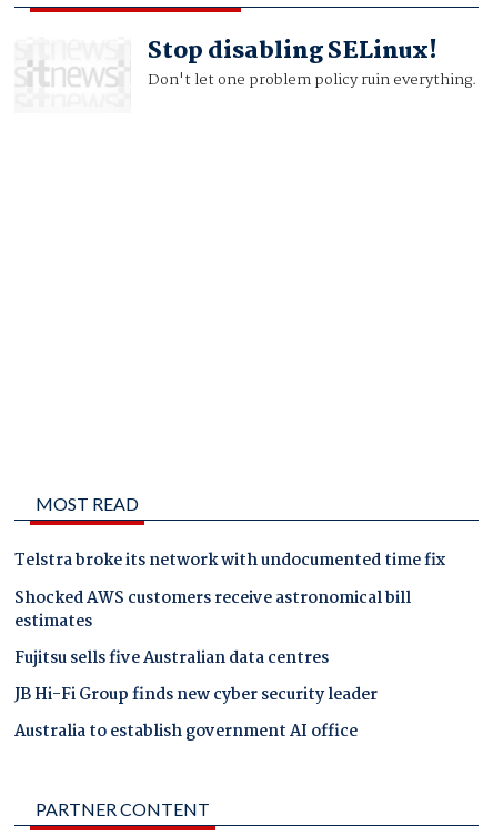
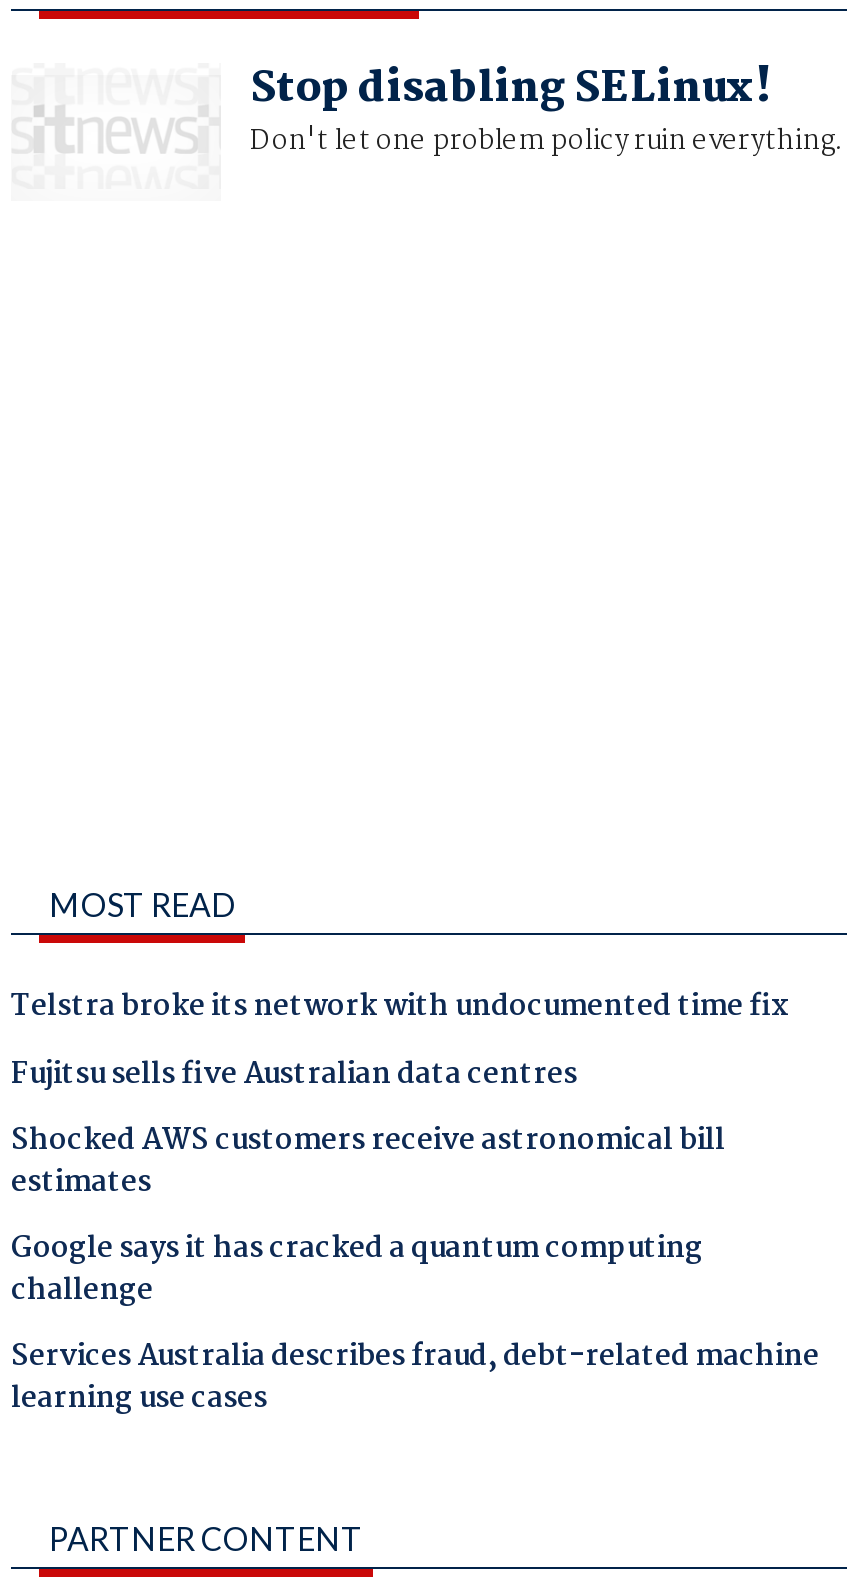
moved up: Fujitsu sells five Australian data centres

- JB Hi-Fi Group finds new cyber security leader
- Australia to establish government AI office
+ Google says it has cracked a quantum computing
+ challenge
+ Services Australia describes fraud, debt-related machine
+ learning use cases
